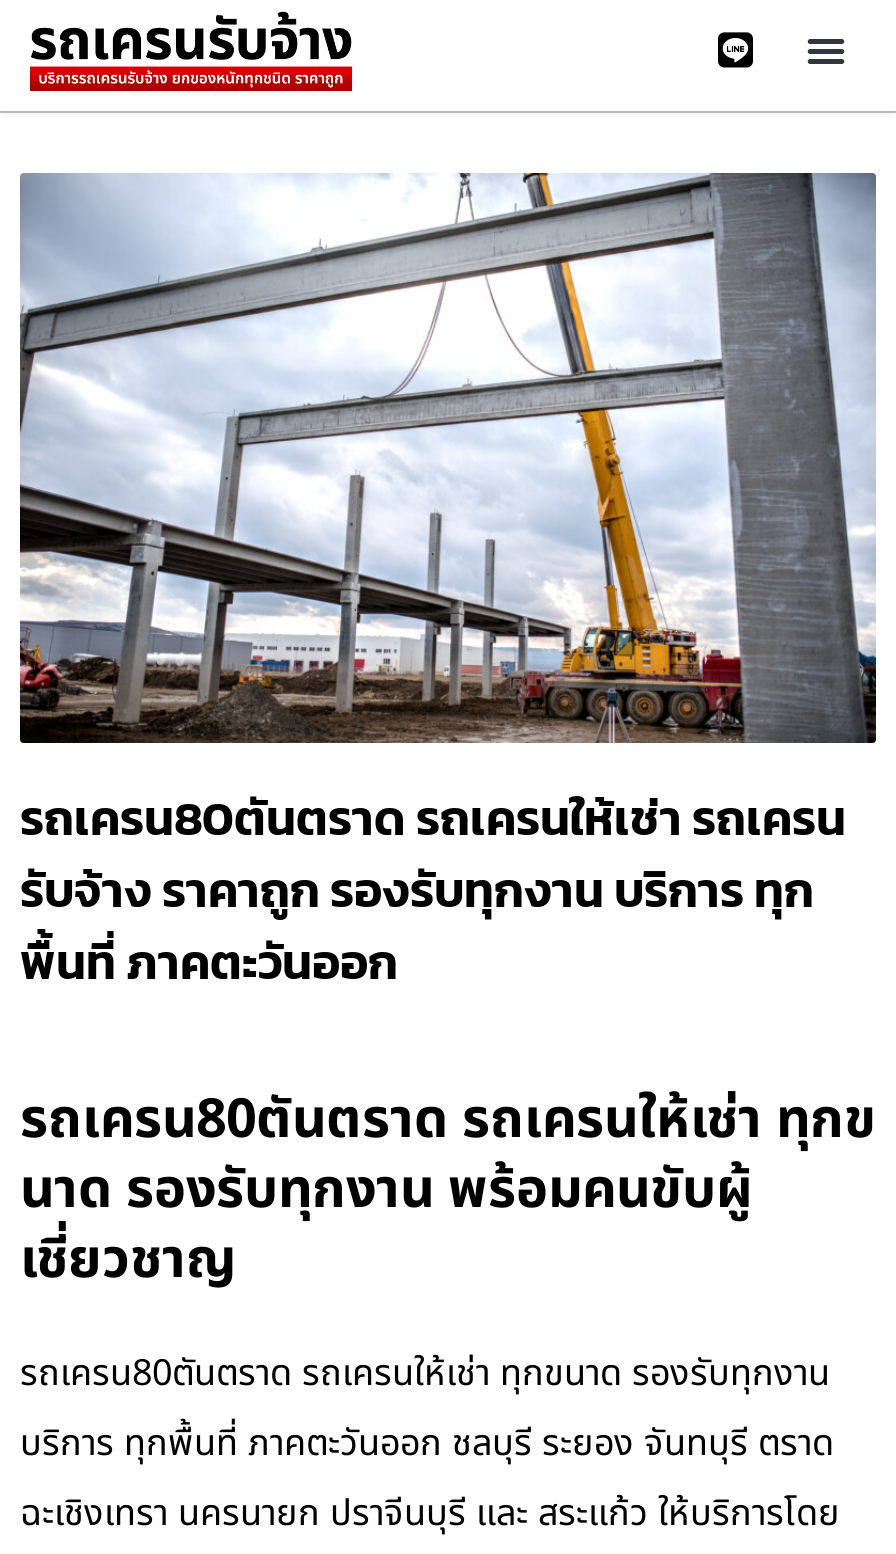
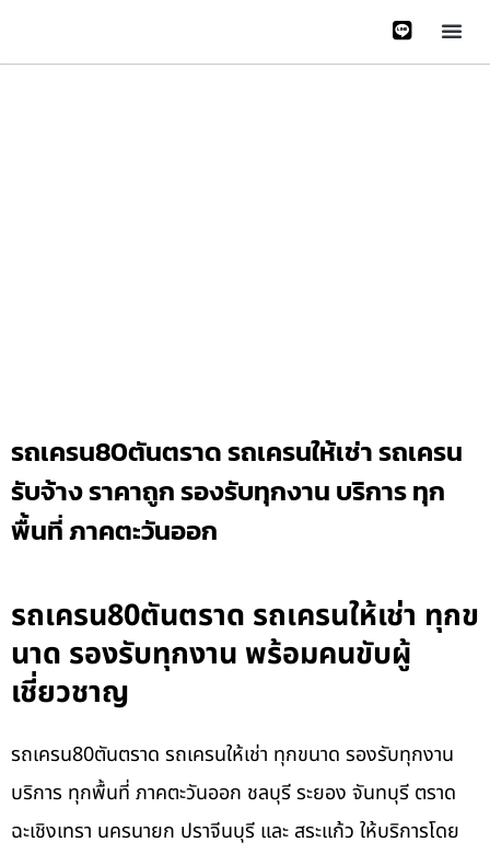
- [image]

- [image]
